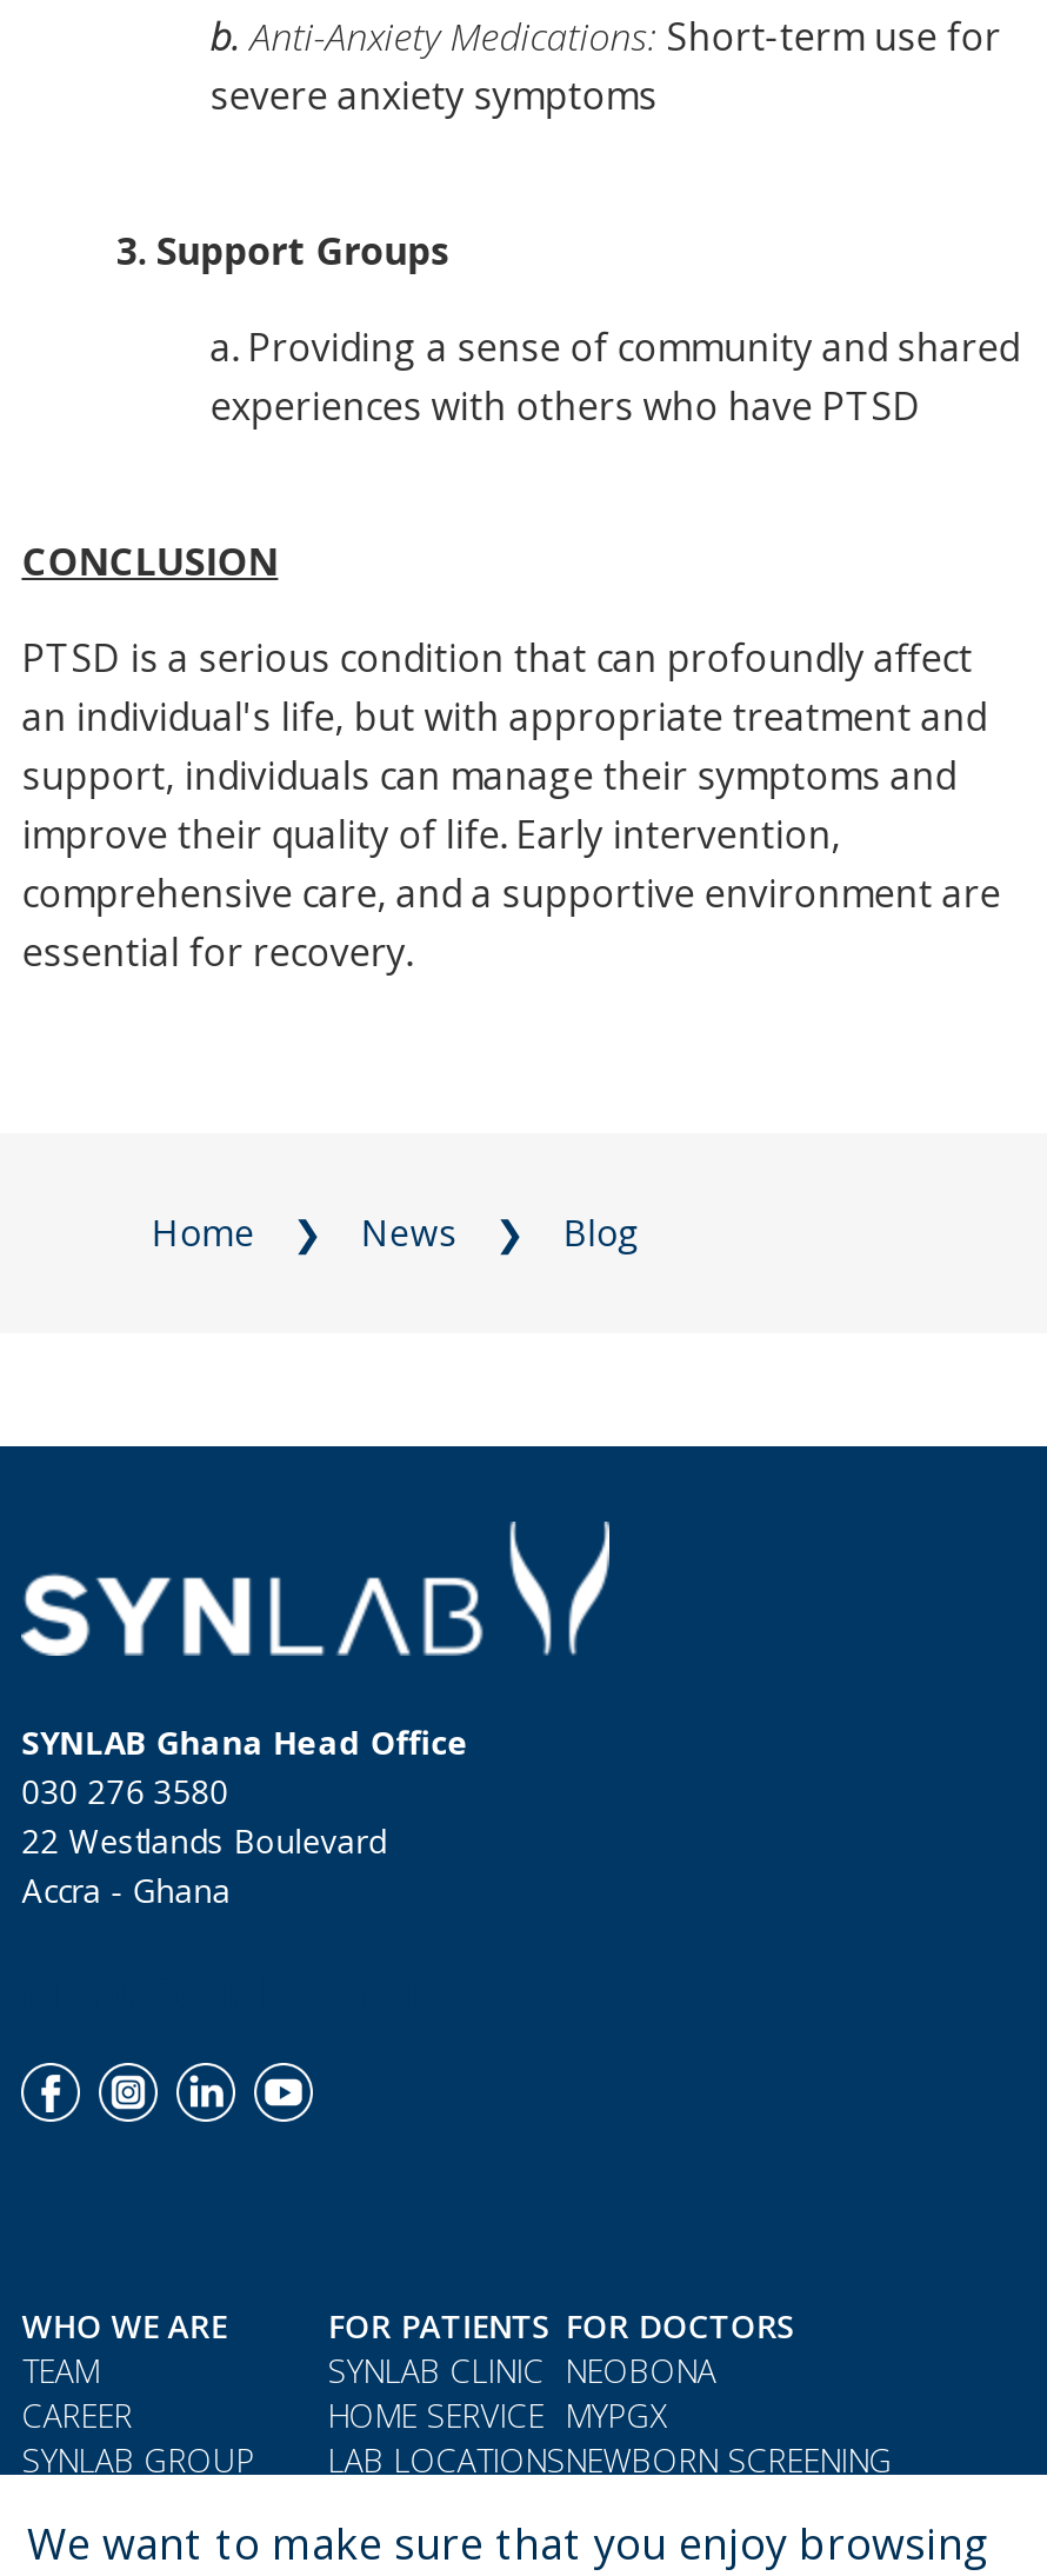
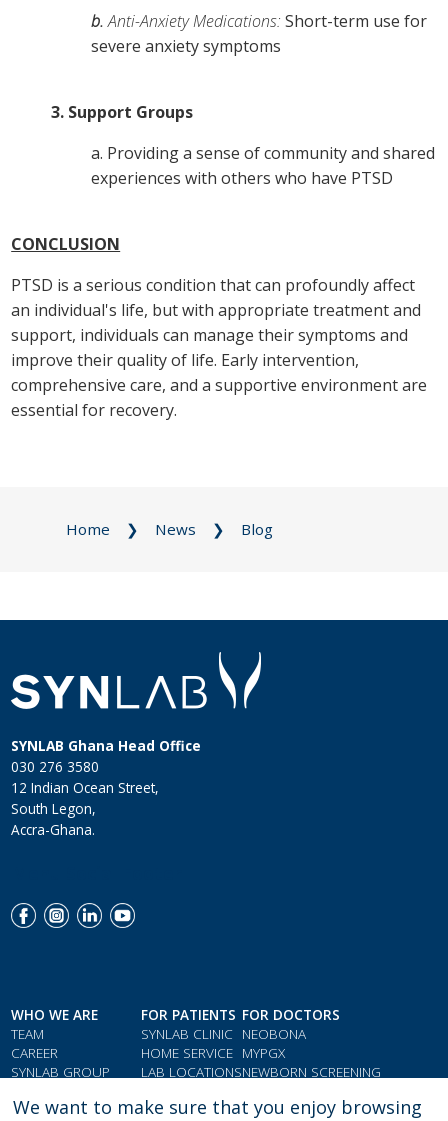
- 22 Westlands Boulevard
- Accra - Ghana
+ 12 Indian Ocean Street,
+ South Legon,
+ Accra-Ghana.
